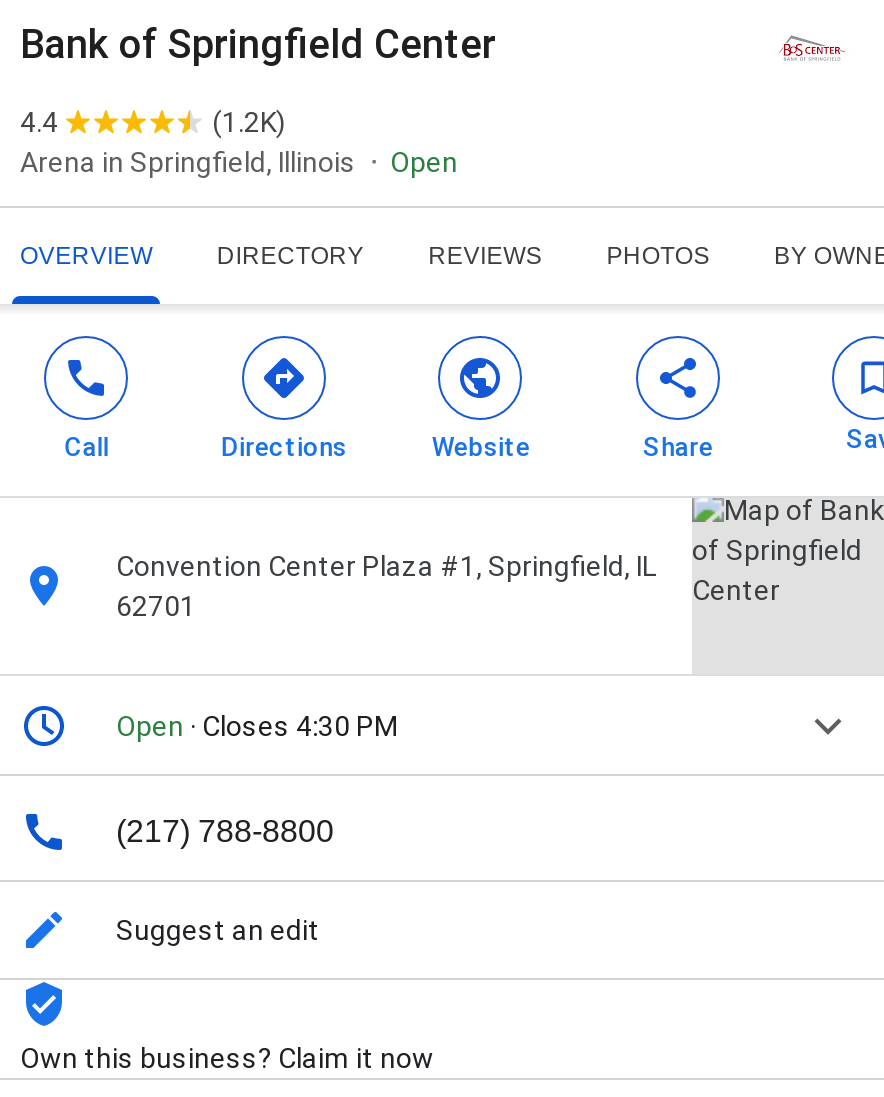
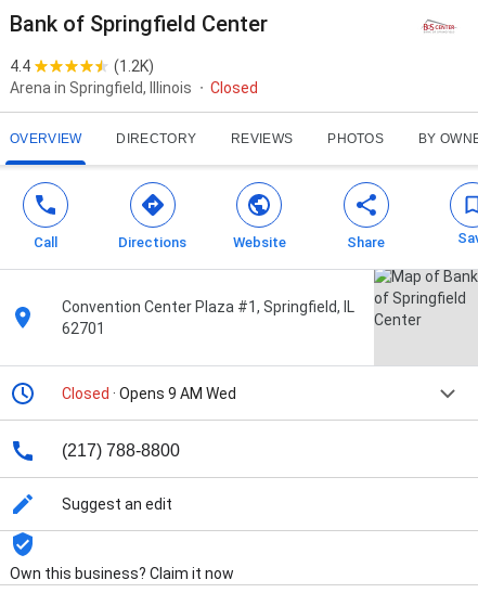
- Open
+ Closed

- Open · Closes 4:30 PM
+ Closed · Opens 9 AM Wed
